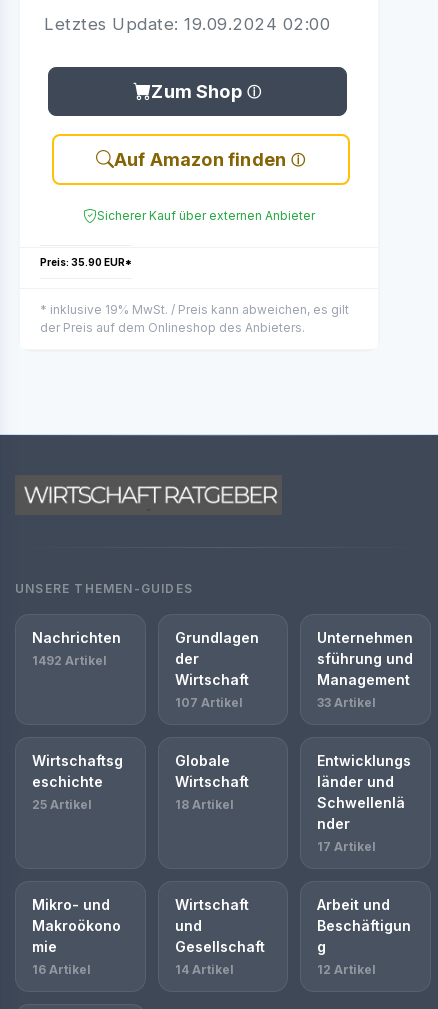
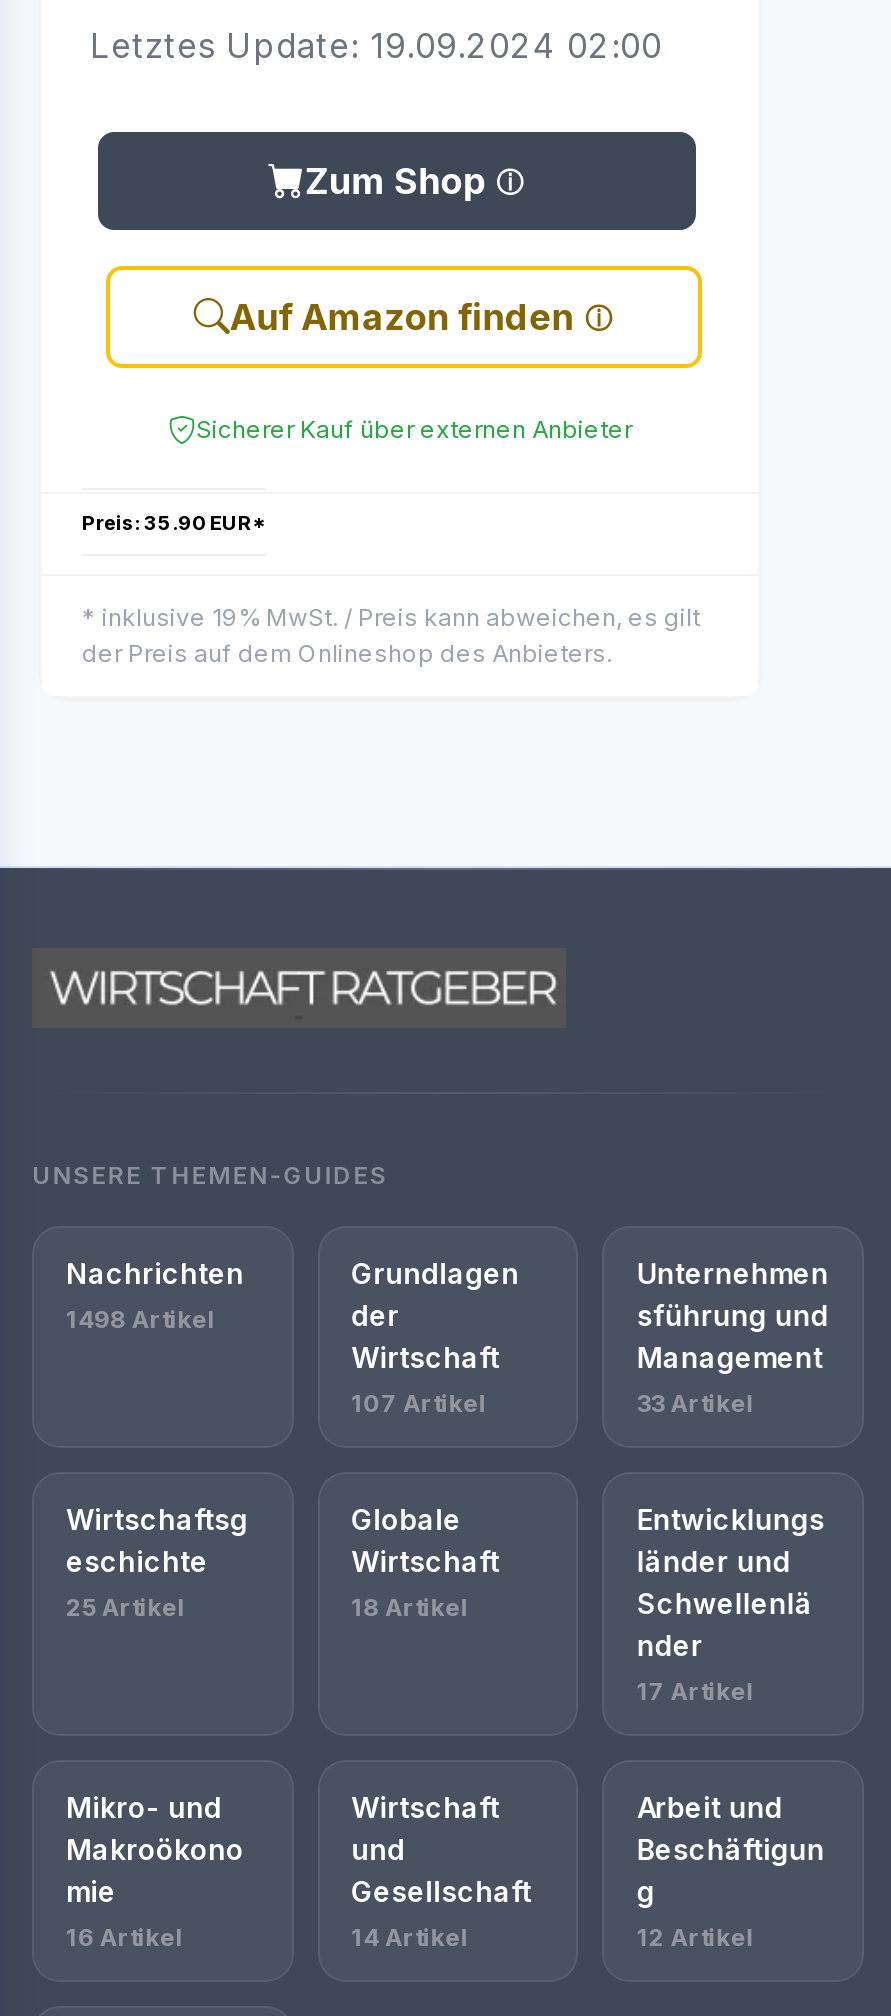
- 1492 Artikel
+ 1498 Artikel
